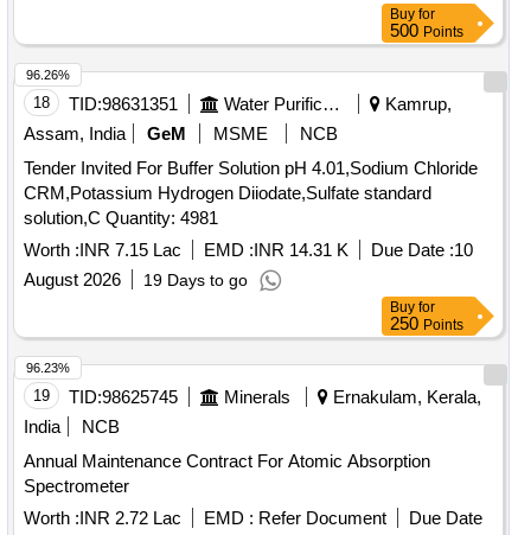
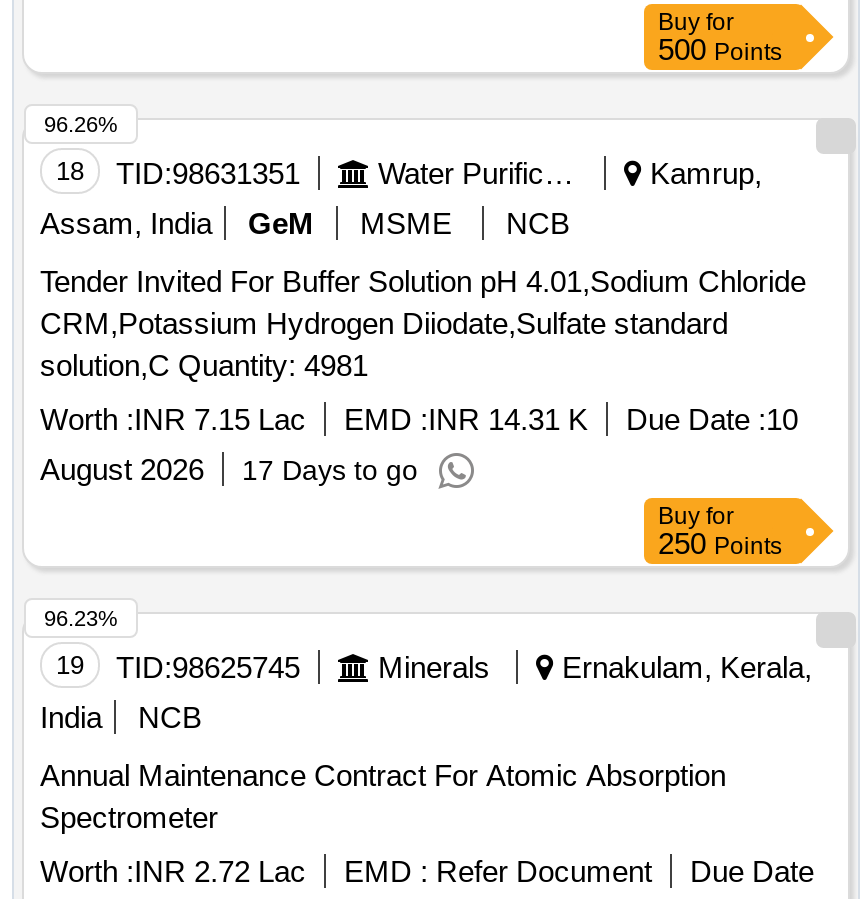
- August 2026 19 Days to go
+ August 2026 17 Days to go
